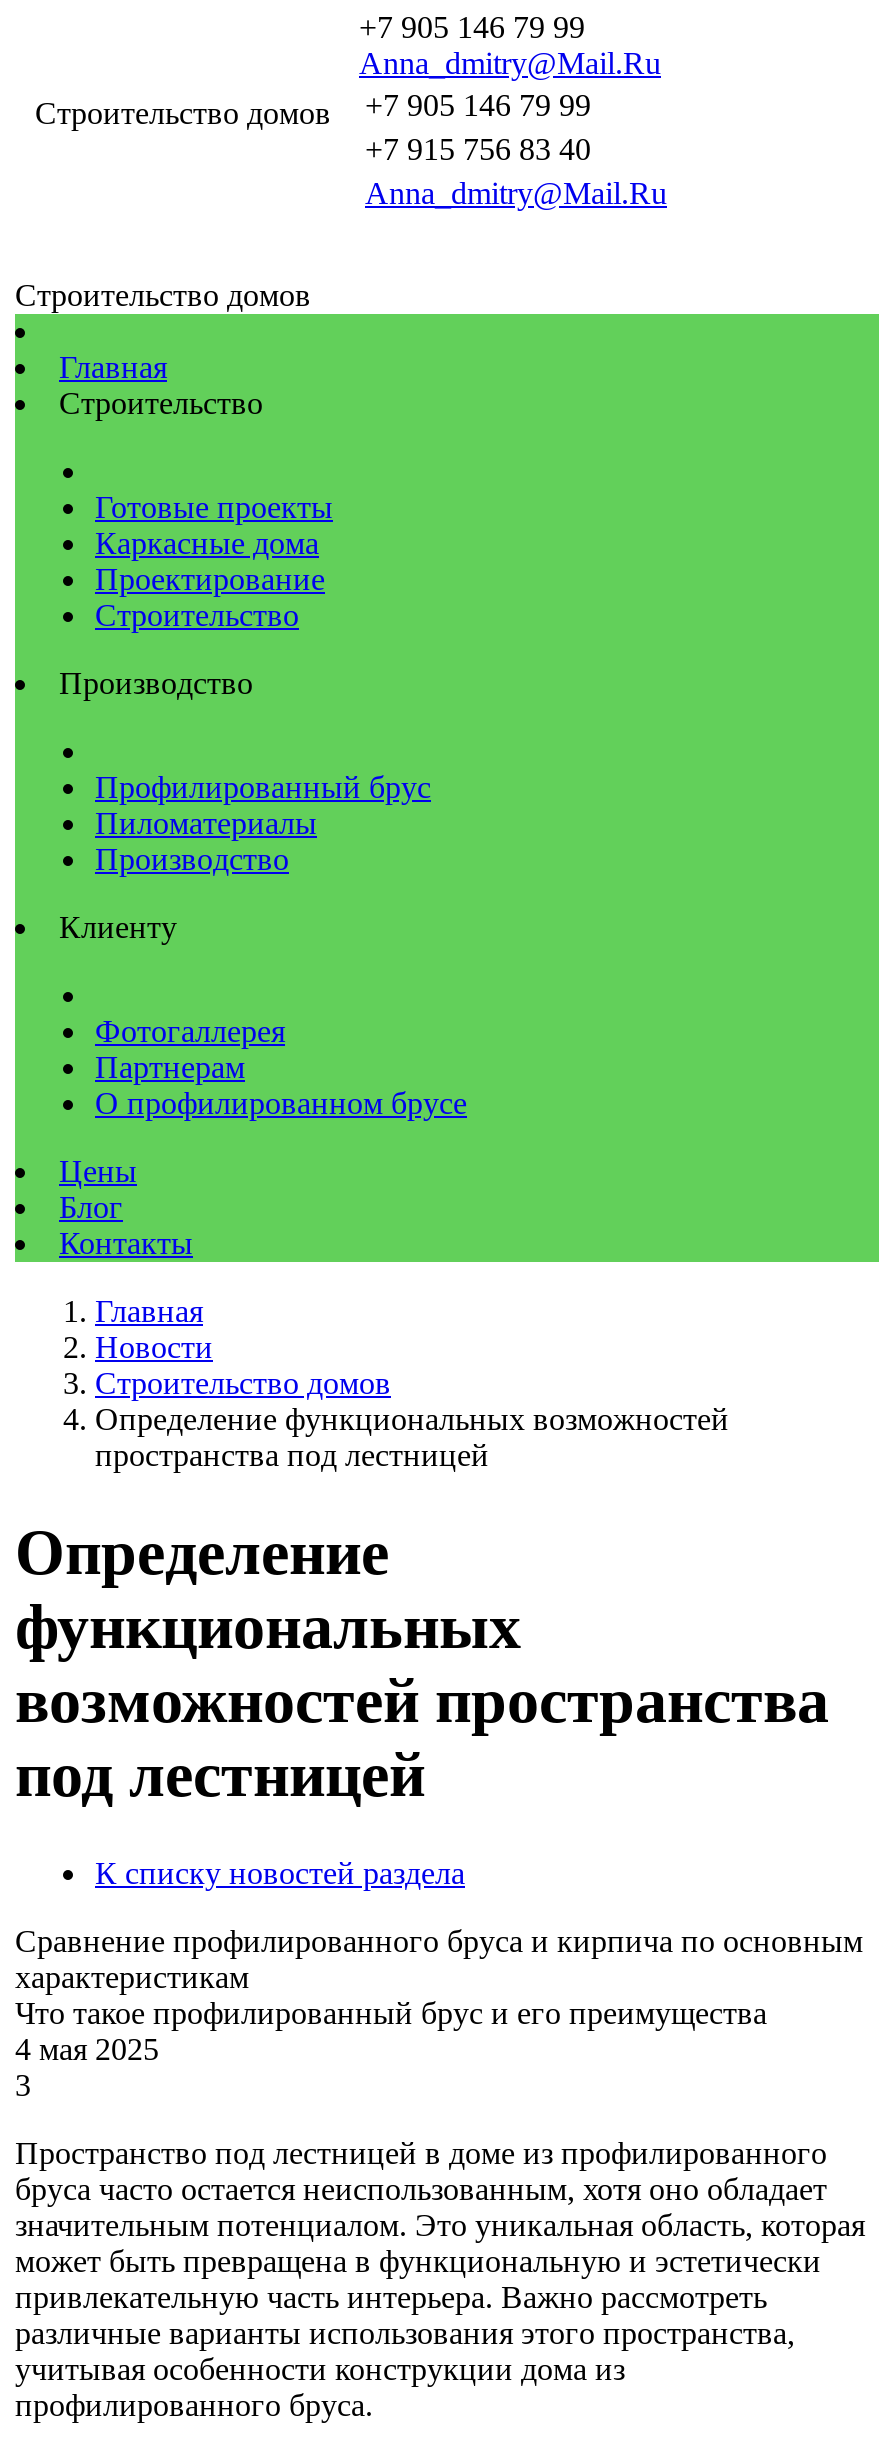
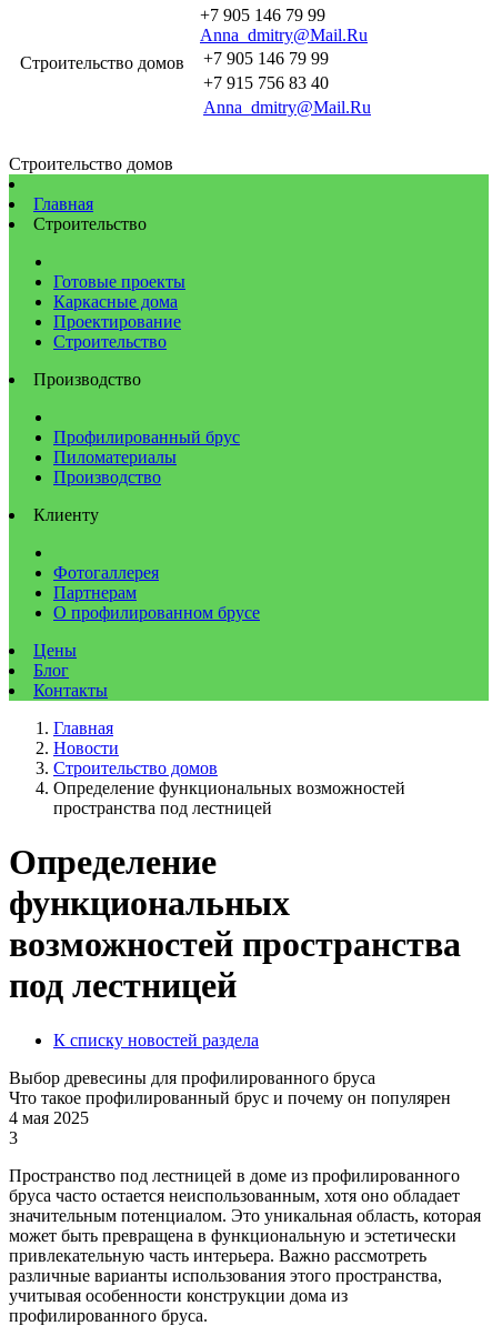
- Сравнение профилированного бруса и кирпича по основным
- характеристикам
- Что такое профилированный брус и его преимущества
+ Выбор древесины для профилированного бруса
+ Что такое профилированный брус и почему он популярен
